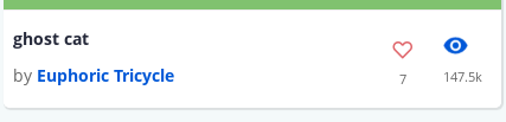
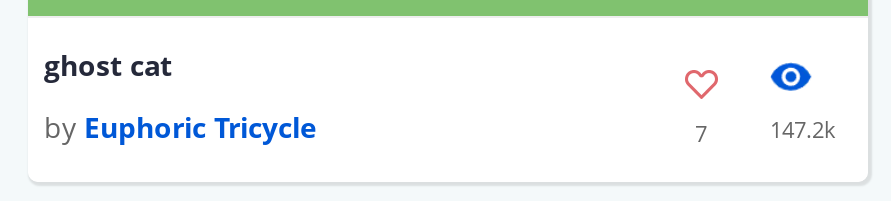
- 147.5k
+ 147.2k
